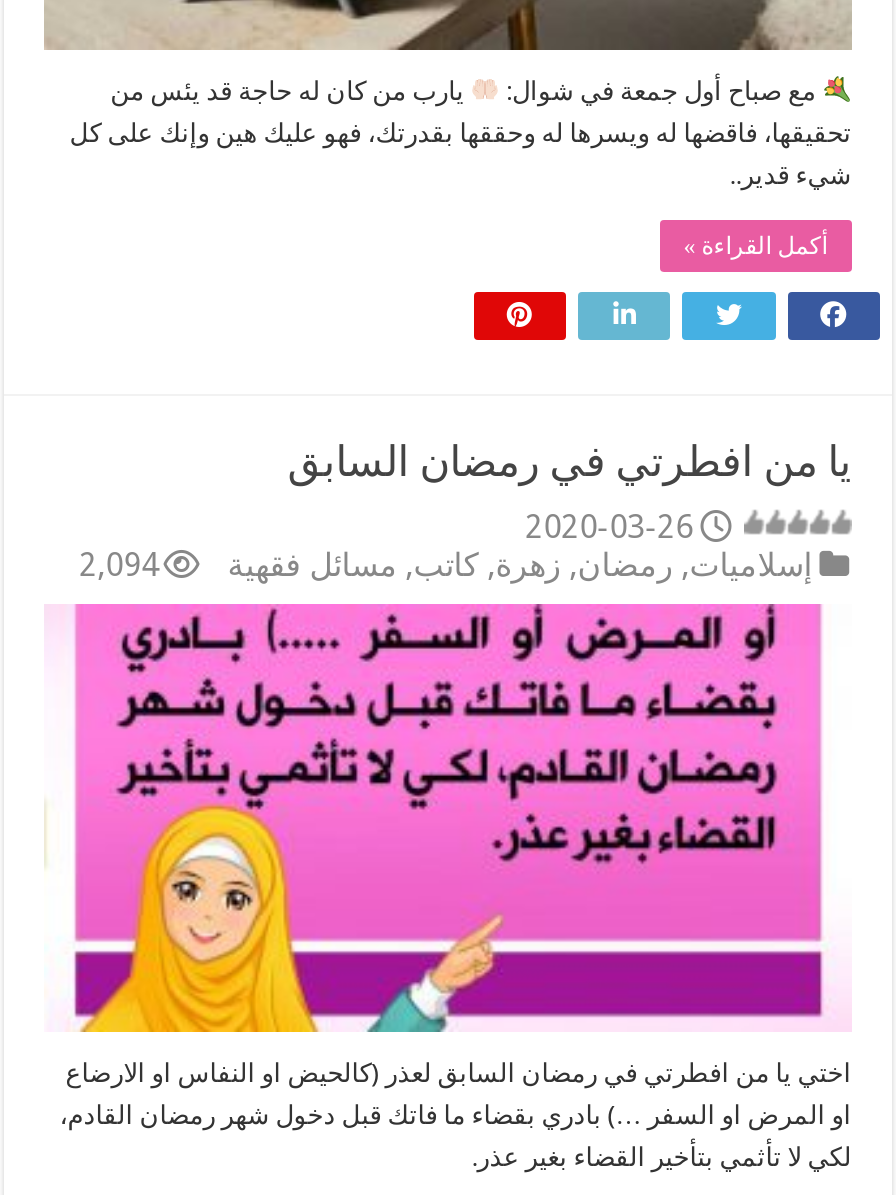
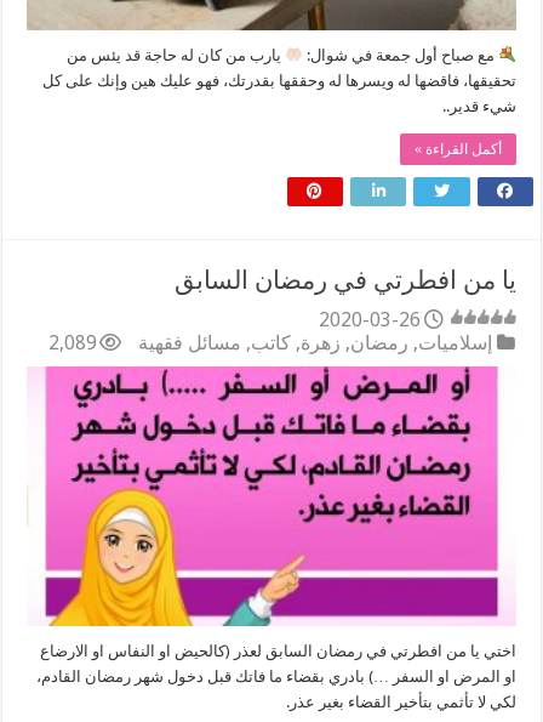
- إسلاميات, رمضان, زهرة, كاتب, مسائل فقهية 2,094
+ إسلاميات, رمضان, زهرة, كاتب, مسائل فقهية 2,089
